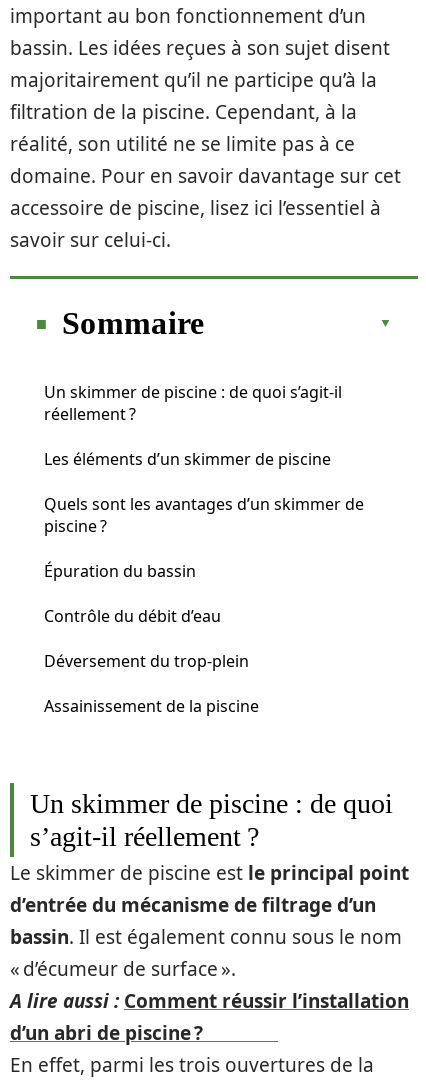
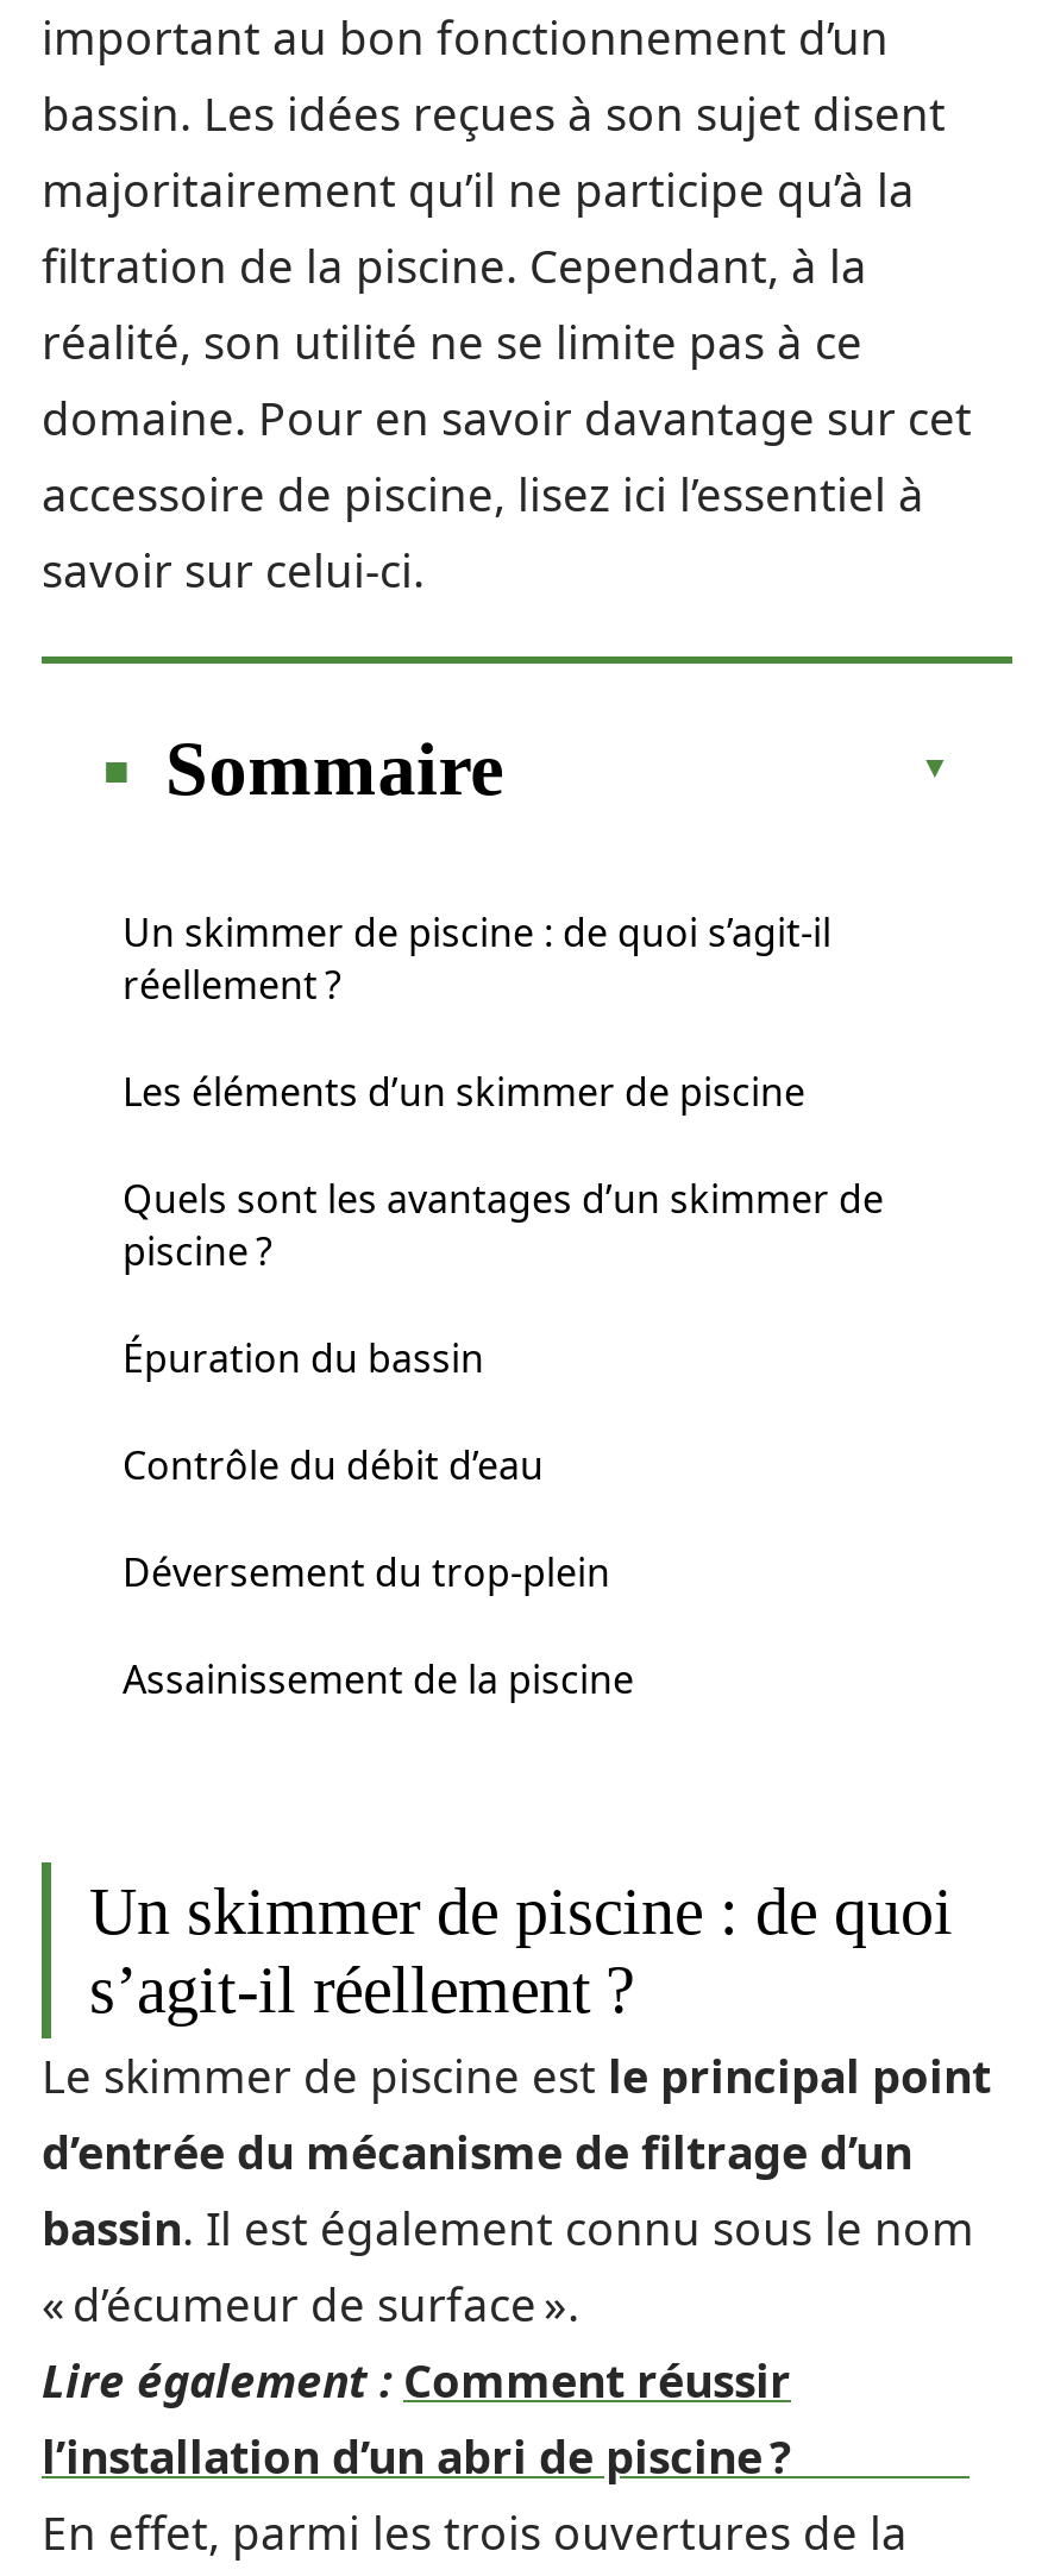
- A lire aussi : Comment réussir l’installation
- d’un abri de piscine ?
+ Lire également : Comment réussir
+ l’installation d’un abri de piscine ?
